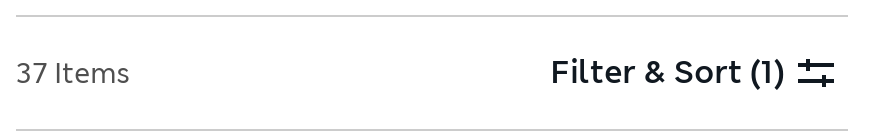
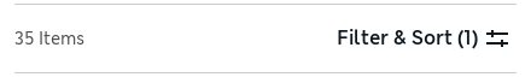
- 37 Items
+ 35 Items
